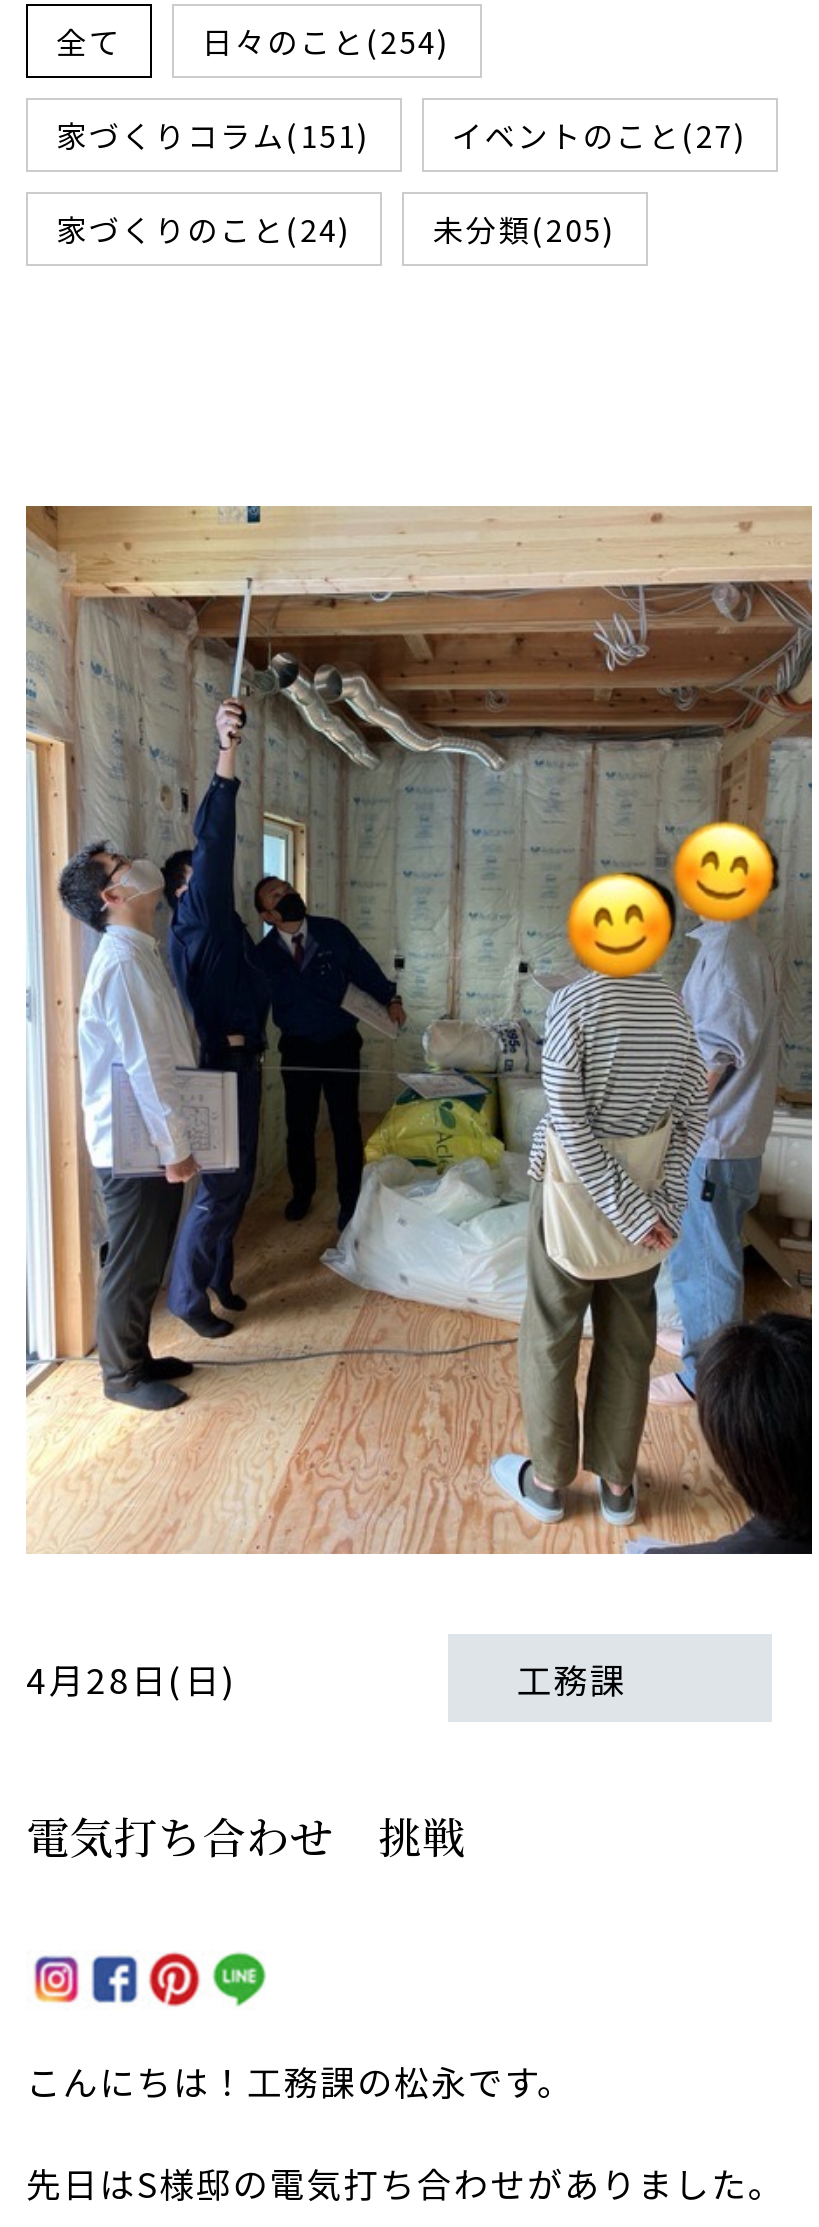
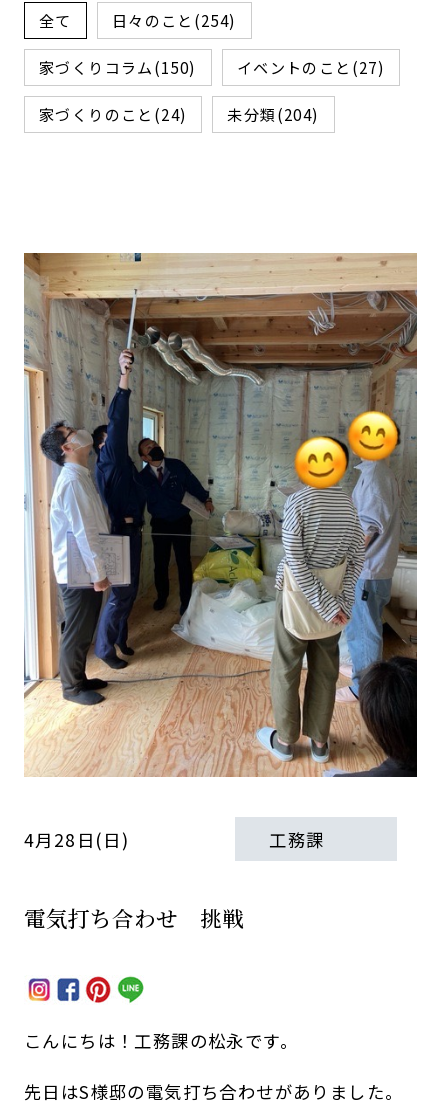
- 家づくりコラム(151)
+ 家づくりコラム(150)

- 家づくりのこと(24) 未分類(205)
+ 家づくりのこと(24) 未分類(204)
